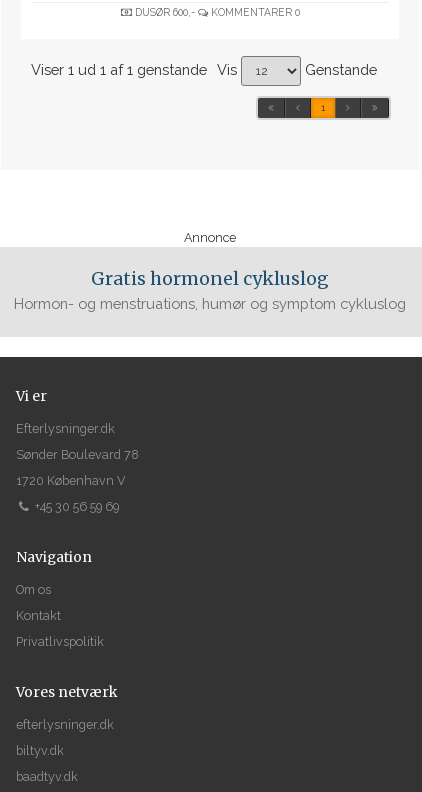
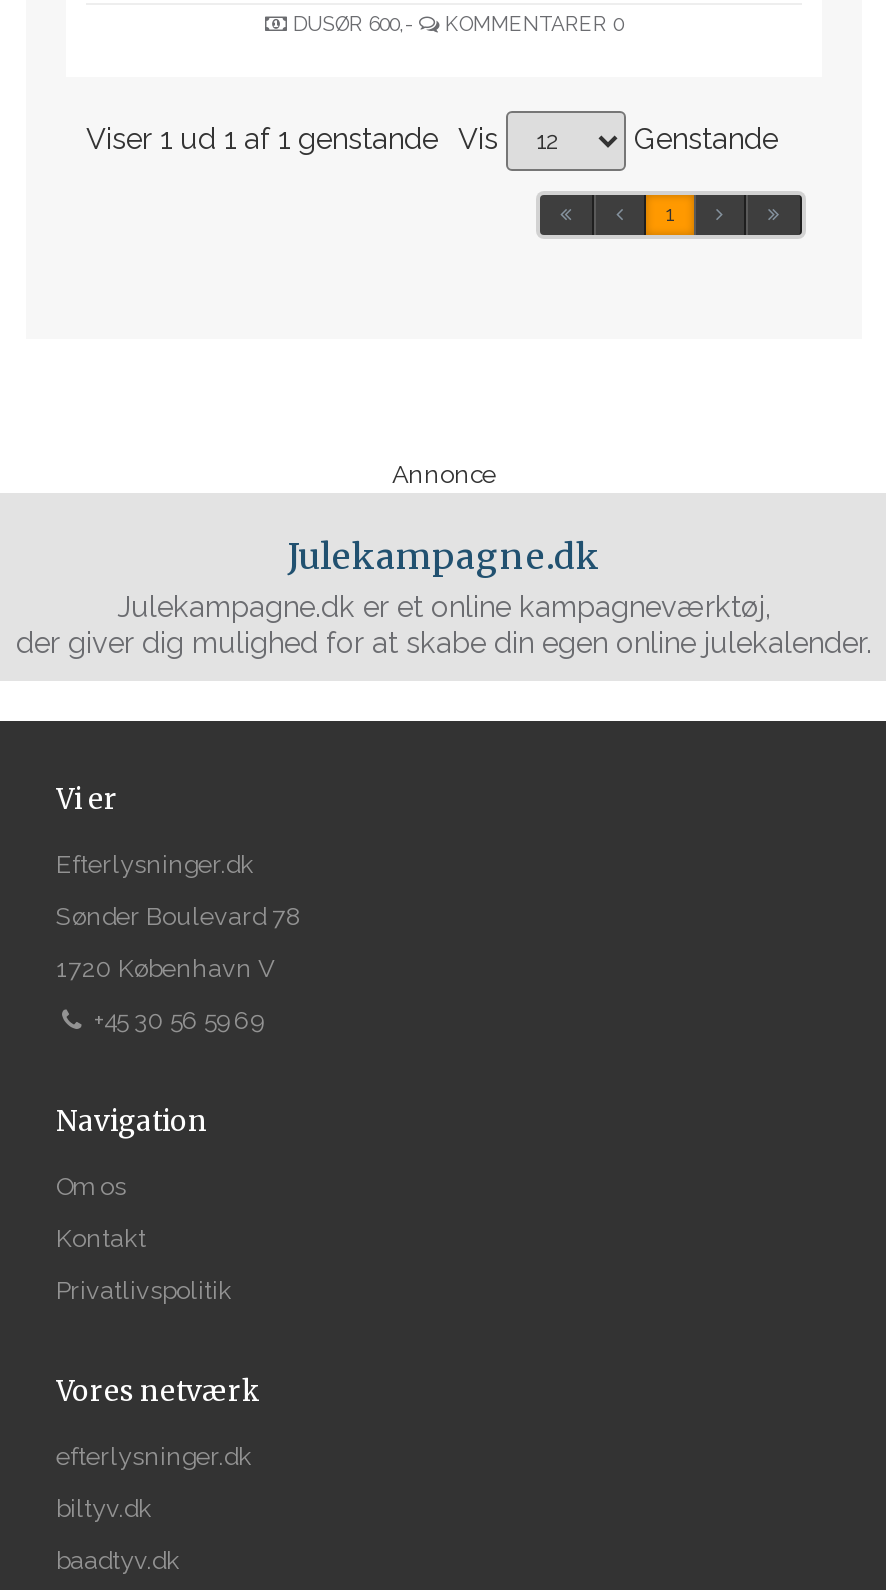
- Gratis hormonel cykluslog
- Hormon- og menstruations, humør og symptom cykluslog
+ Julekampagne.dk
+ Julekampagne.dk er et online kampagneværktøj,
+ der giver dig mulighed for at skabe din egen online julekalender.
